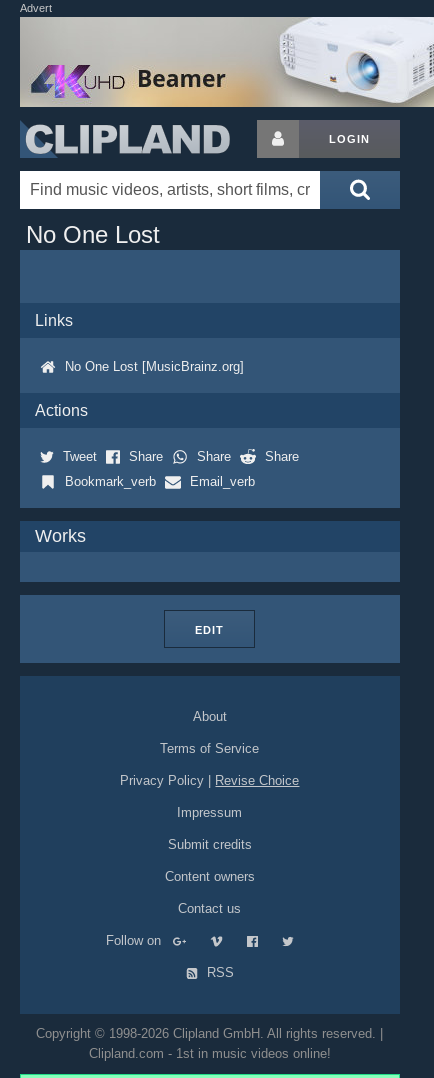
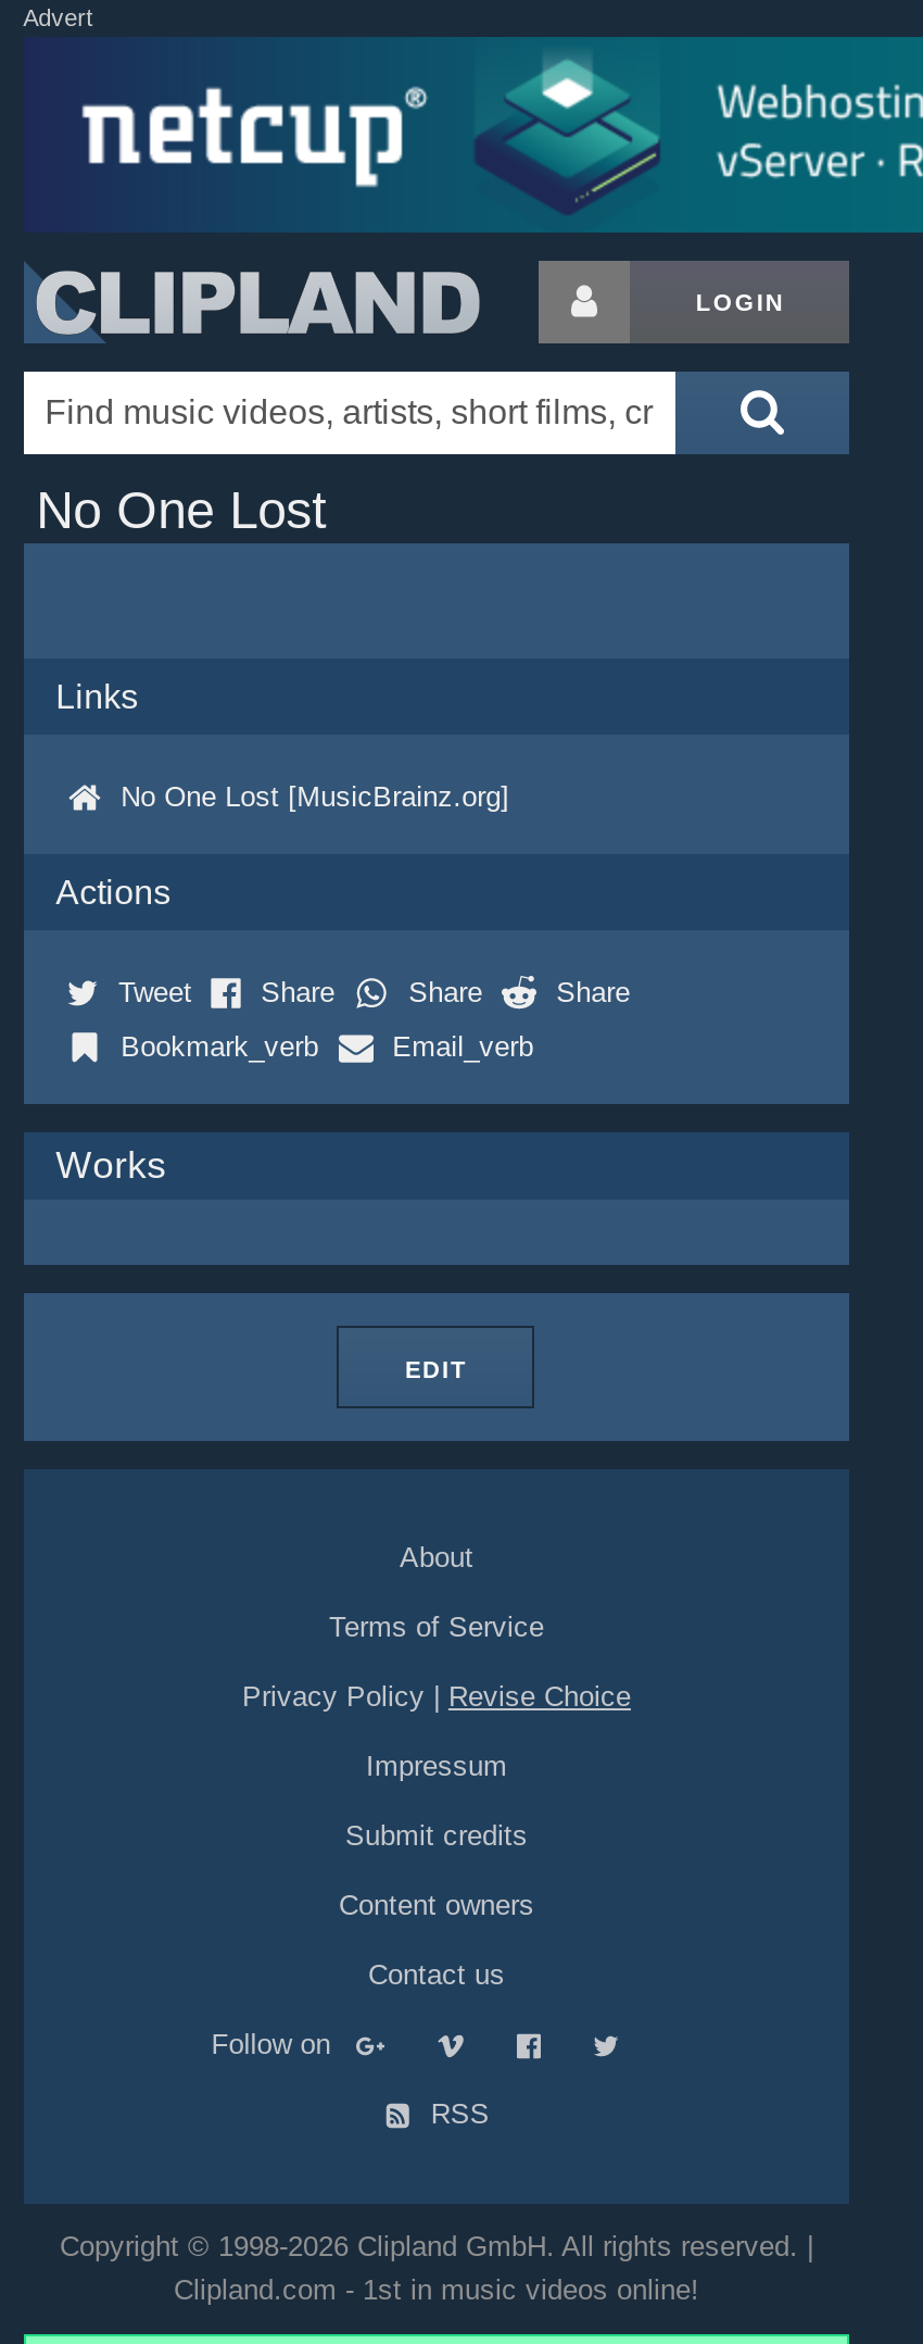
- [image]
+ [image]
